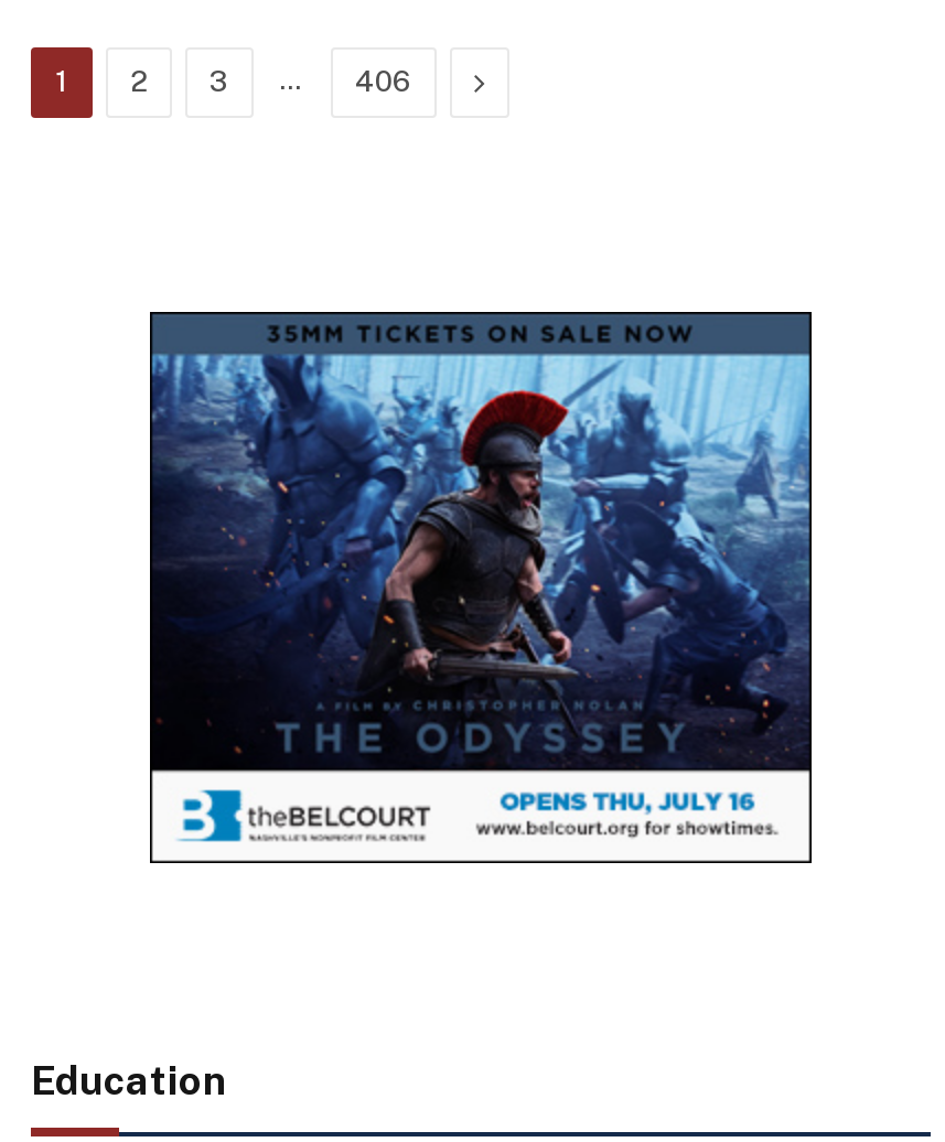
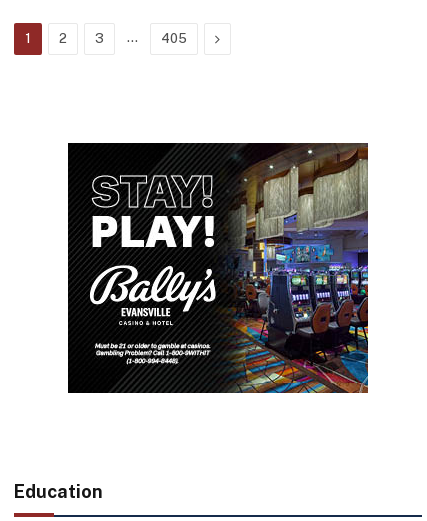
- 406
+ 405

- [image]
+ [image]
